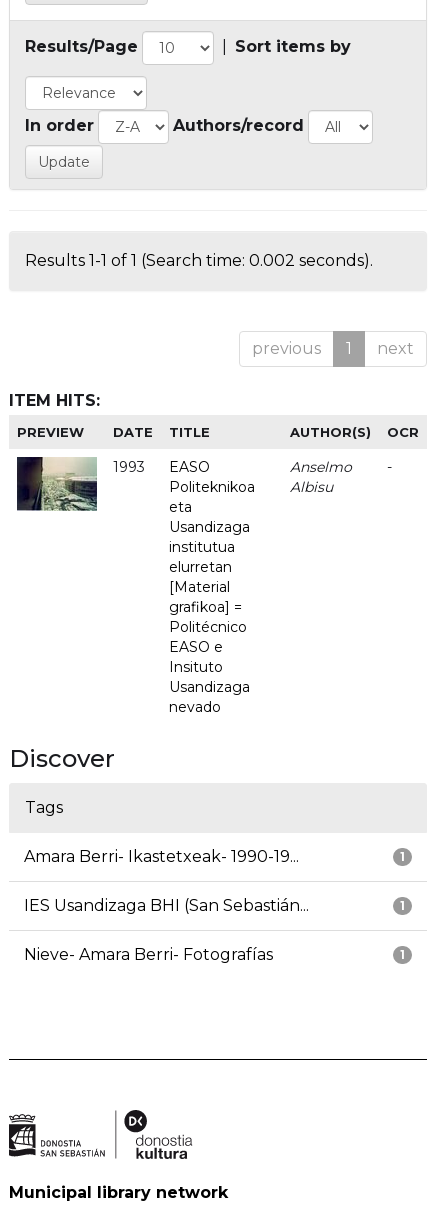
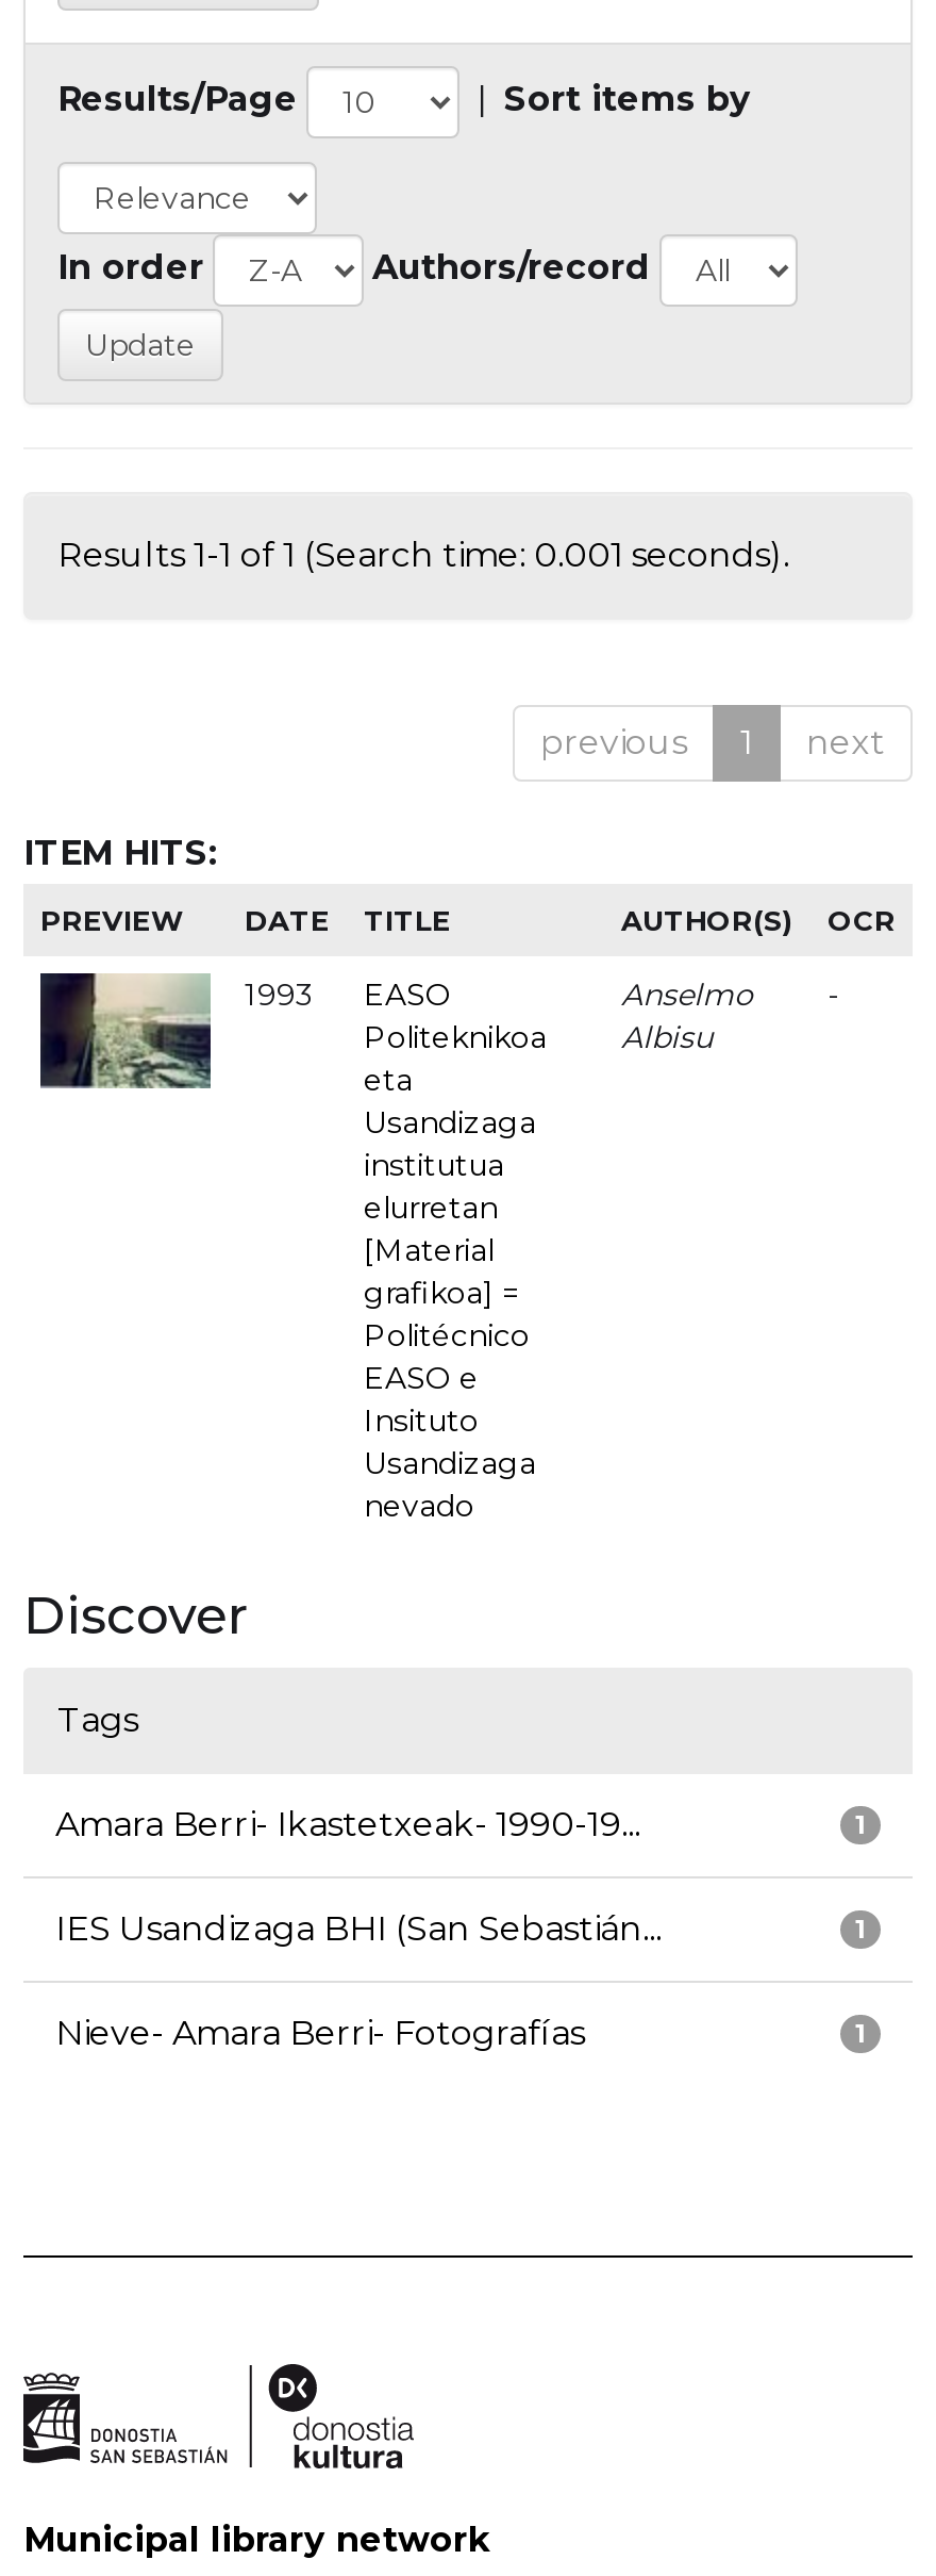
- Results 1-1 of 1 (Search time: 0.002 seconds).
+ Results 1-1 of 1 (Search time: 0.001 seconds).
